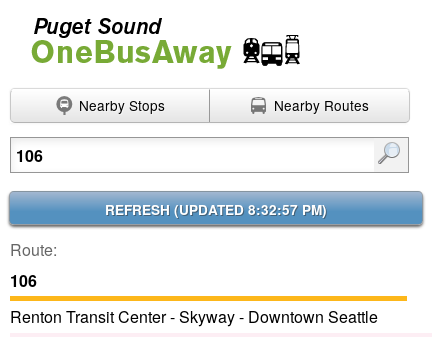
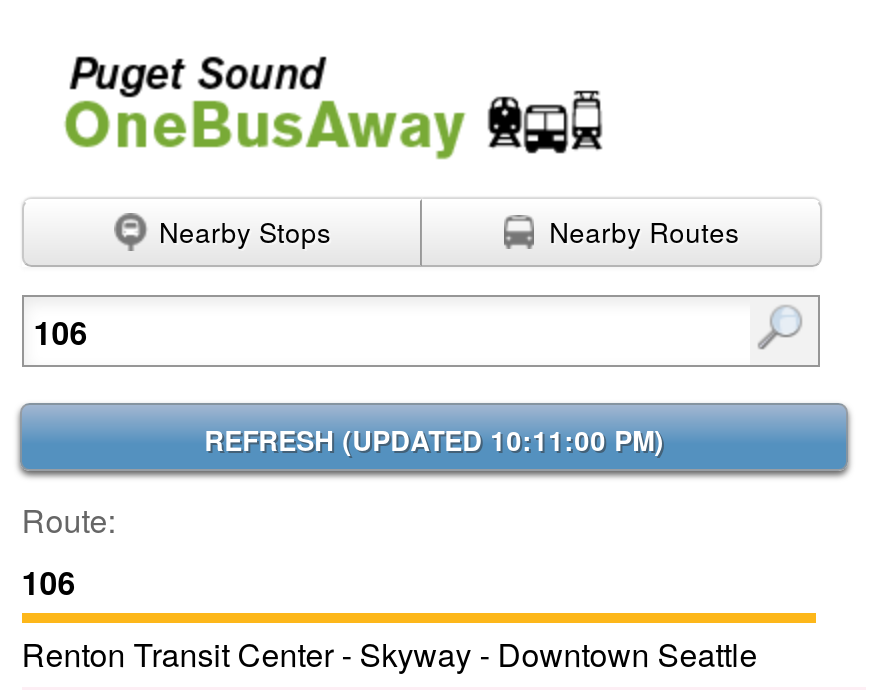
- REFRESH (UPDATED 8:32:57 PM)
+ REFRESH (UPDATED 10:11:00 PM)
